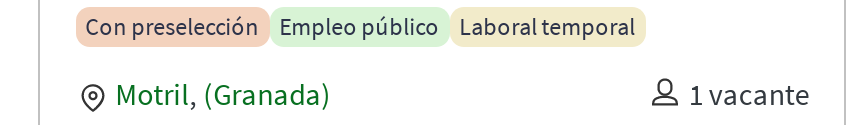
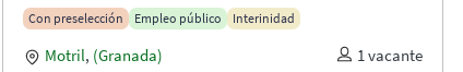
- Laboral temporal
+ Interinidad
